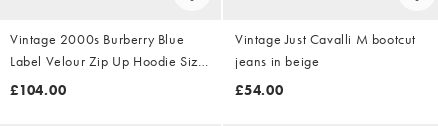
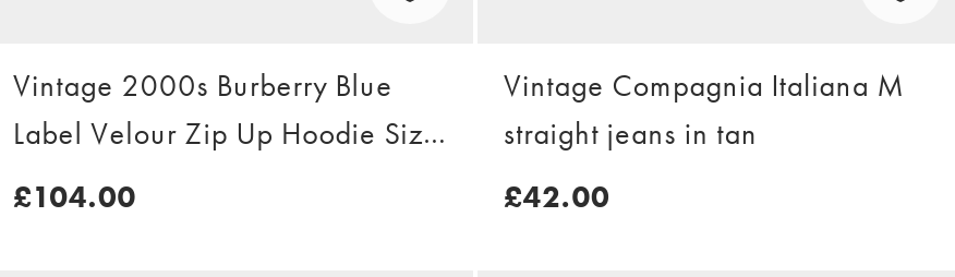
- Vintage Just Cavalli M bootcut
- jeans in beige
+ Vintage Compagnia Italiana M
+ straight jeans in tan

- £54.00
+ £42.00
